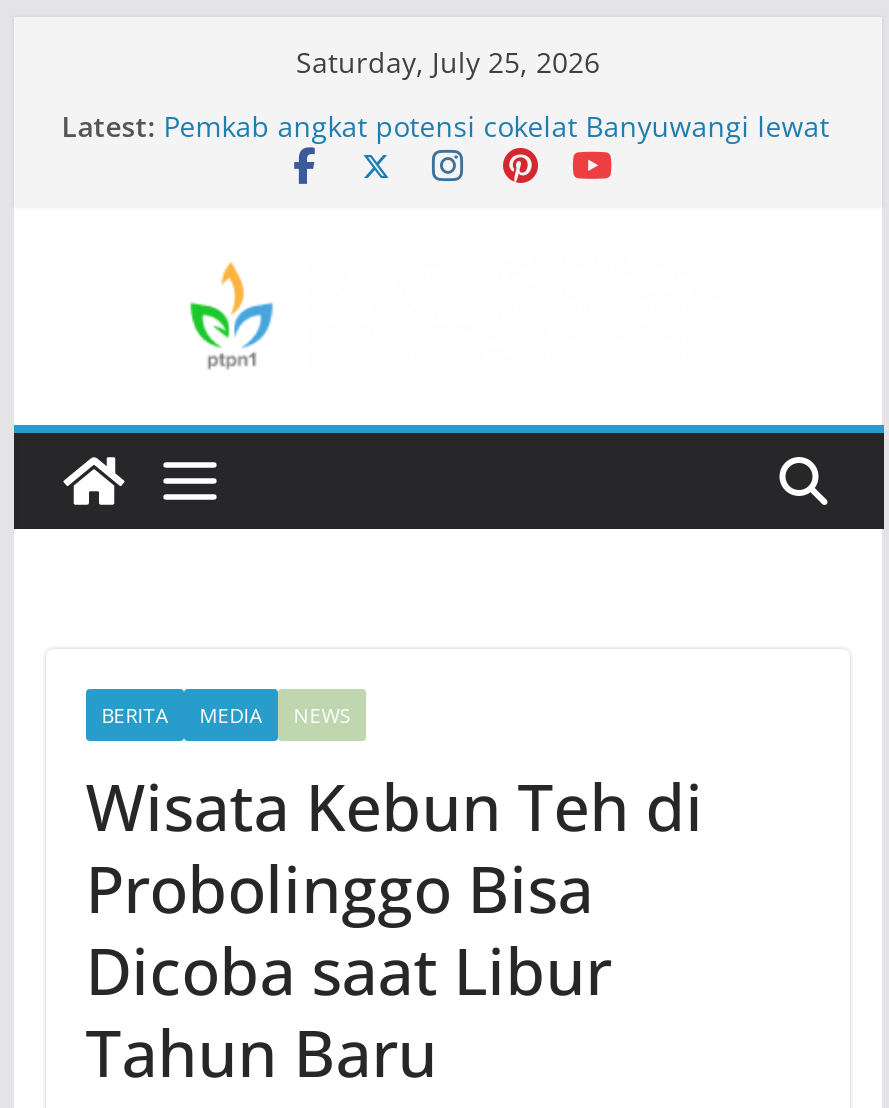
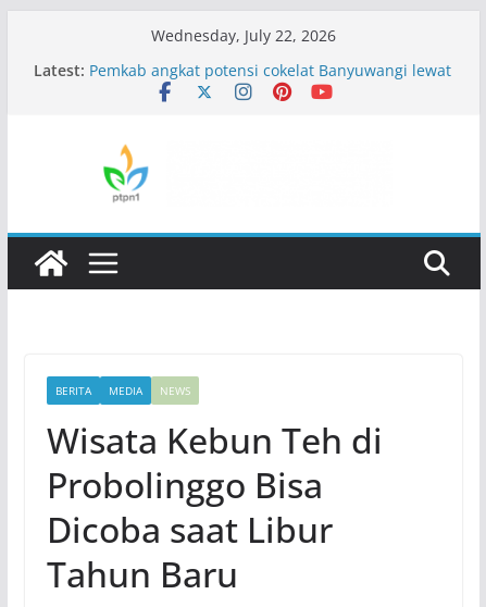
- Saturday, July 25, 2026
+ Wednesday, July 22, 2026
